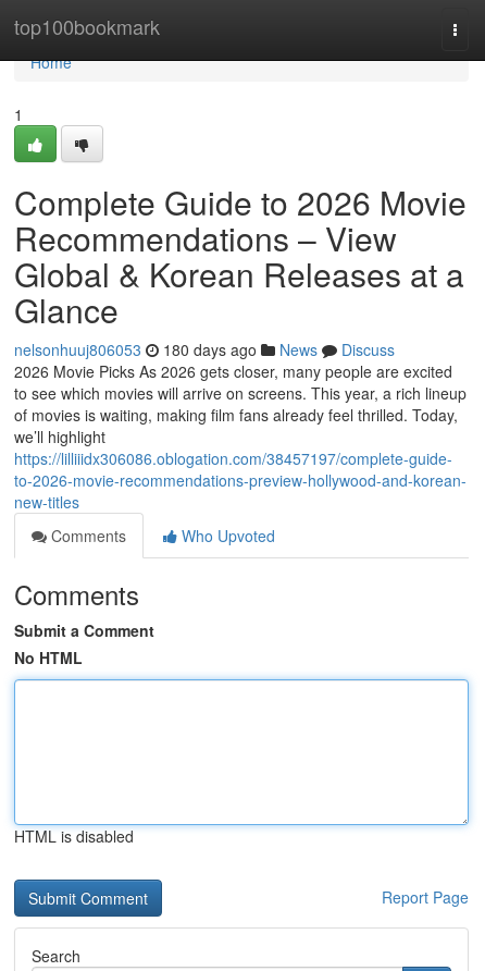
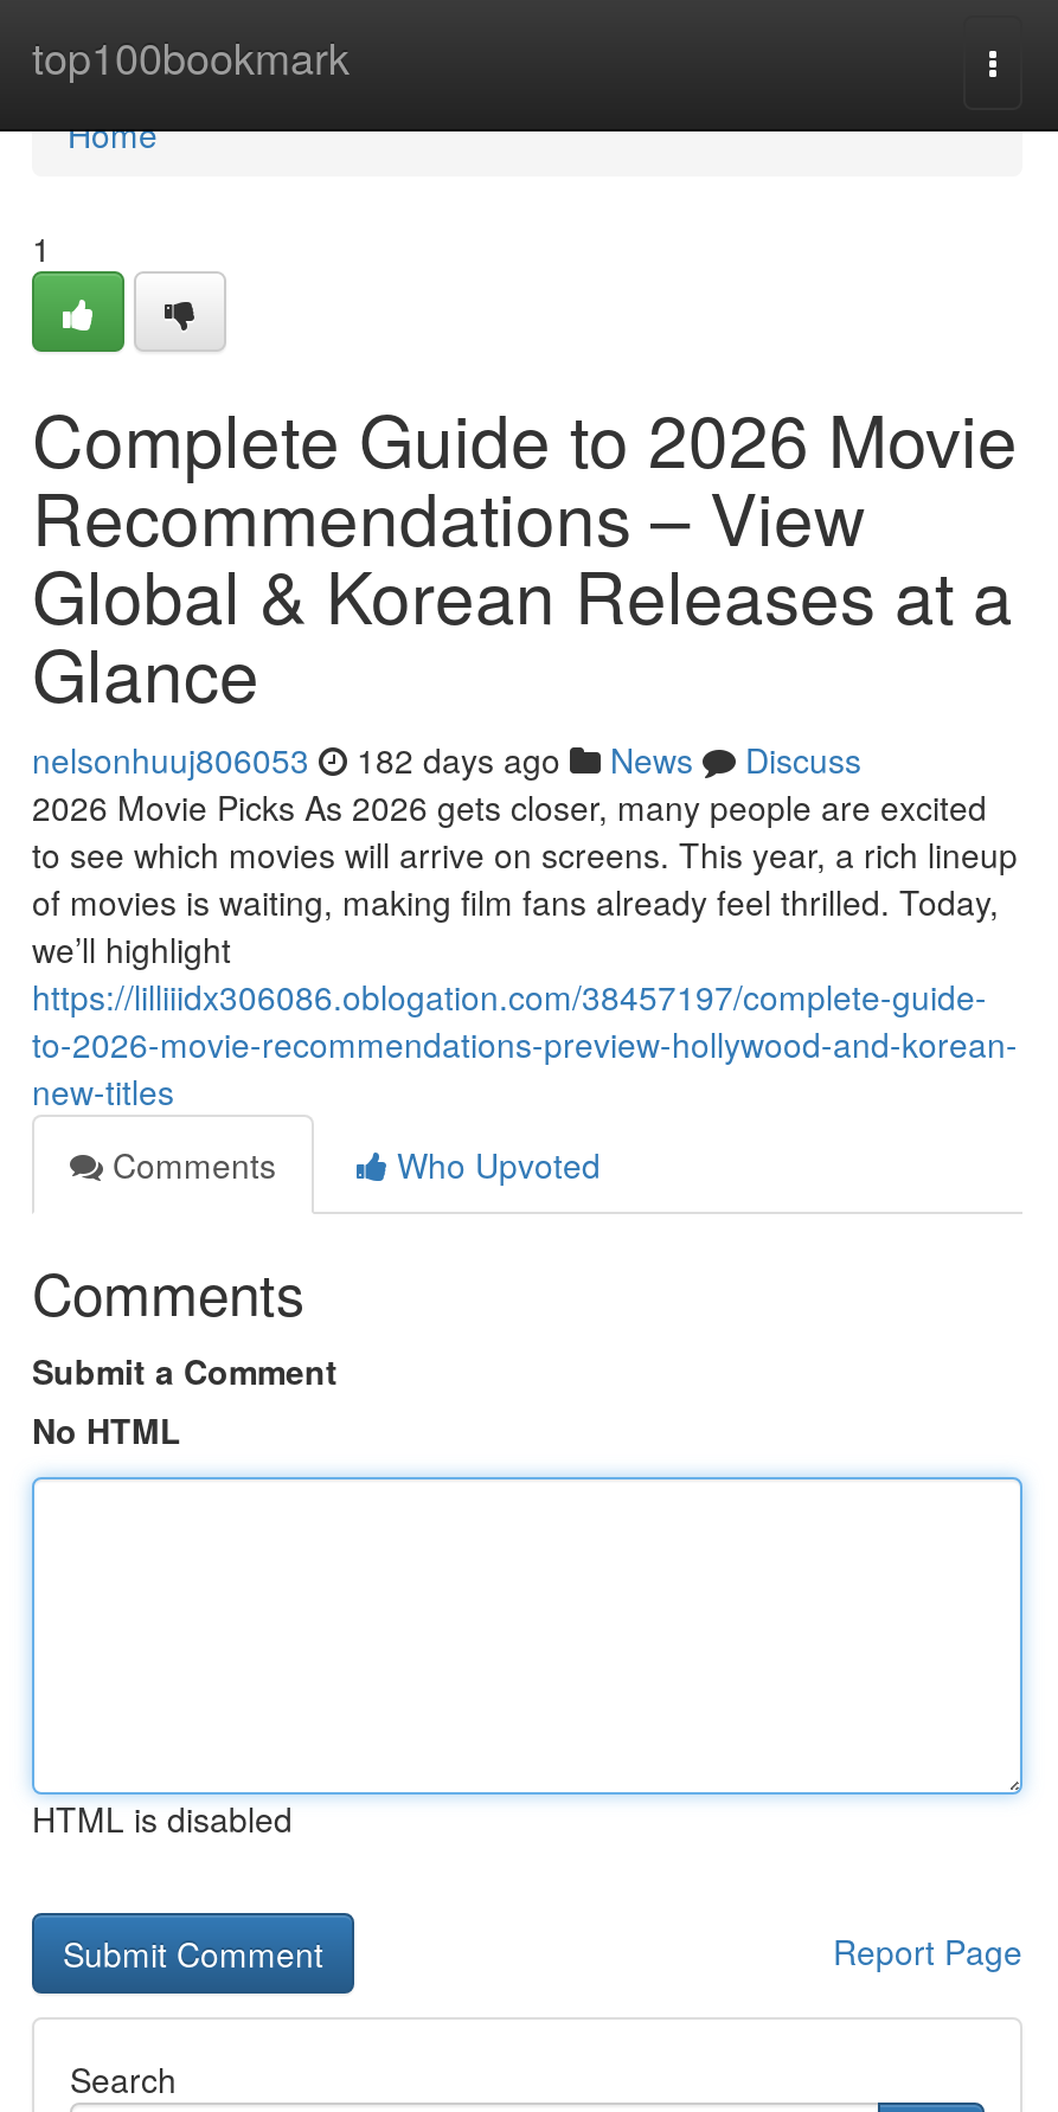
- nelsonhuuj806053 180 days ago News Discuss
+ nelsonhuuj806053 182 days ago News Discuss
